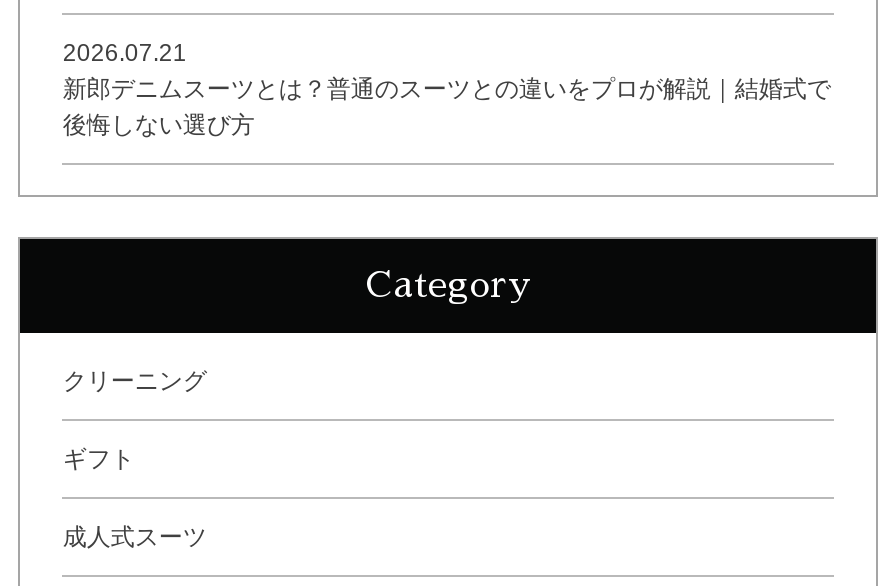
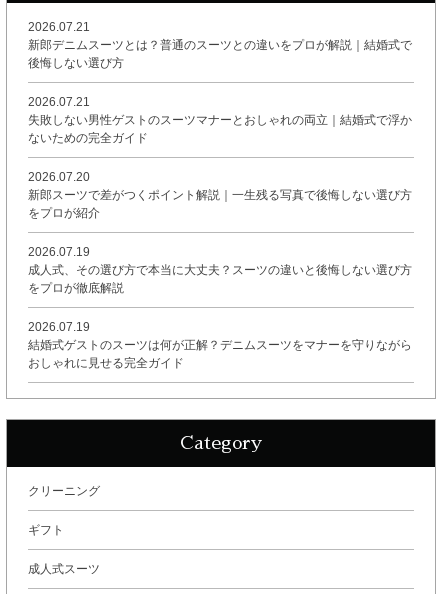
+ 2026.07.21
+ 失敗しない男性ゲストのスーツマナーとおしゃれの両立｜結婚式で浮か
+ ないための完全ガイド
+ 2026.07.20
+ 新郎スーツで差がつくポイント解説｜一生残る写真で後悔しない選び方
+ をプロが紹介
+ 2026.07.19
+ 成人式、その選び方で本当に大丈夫？スーツの違いと後悔しない選び方
+ をプロが徹底解説
+ 2026.07.19
+ 結婚式ゲストのスーツは何が正解？デニムスーツをマナーを守りながら
+ おしゃれに見せる完全ガイド
